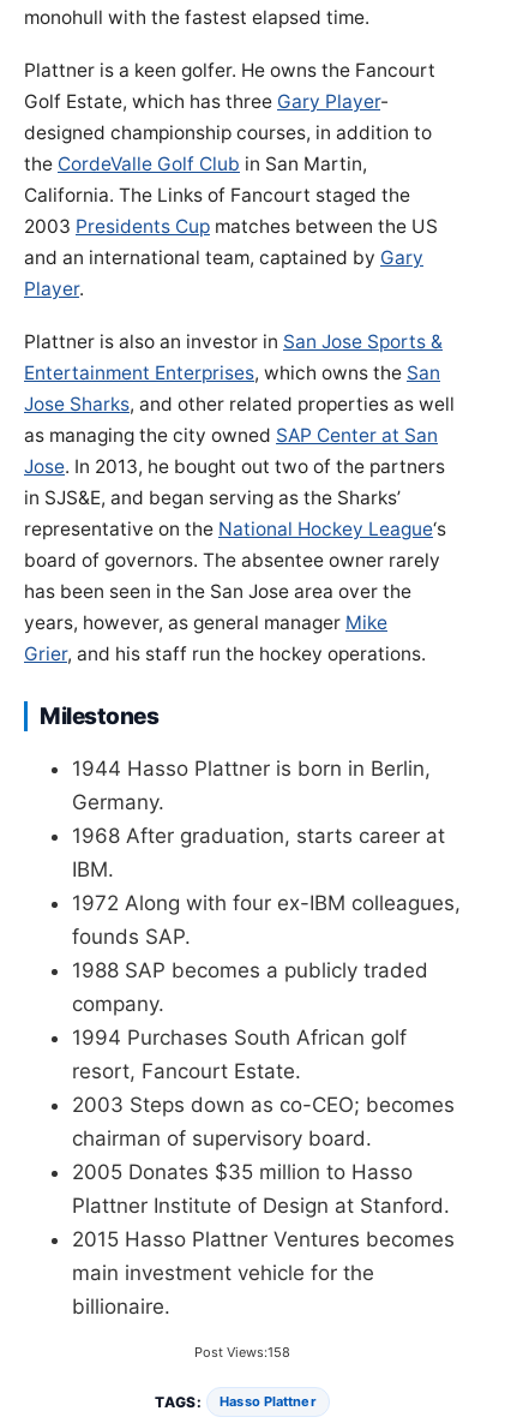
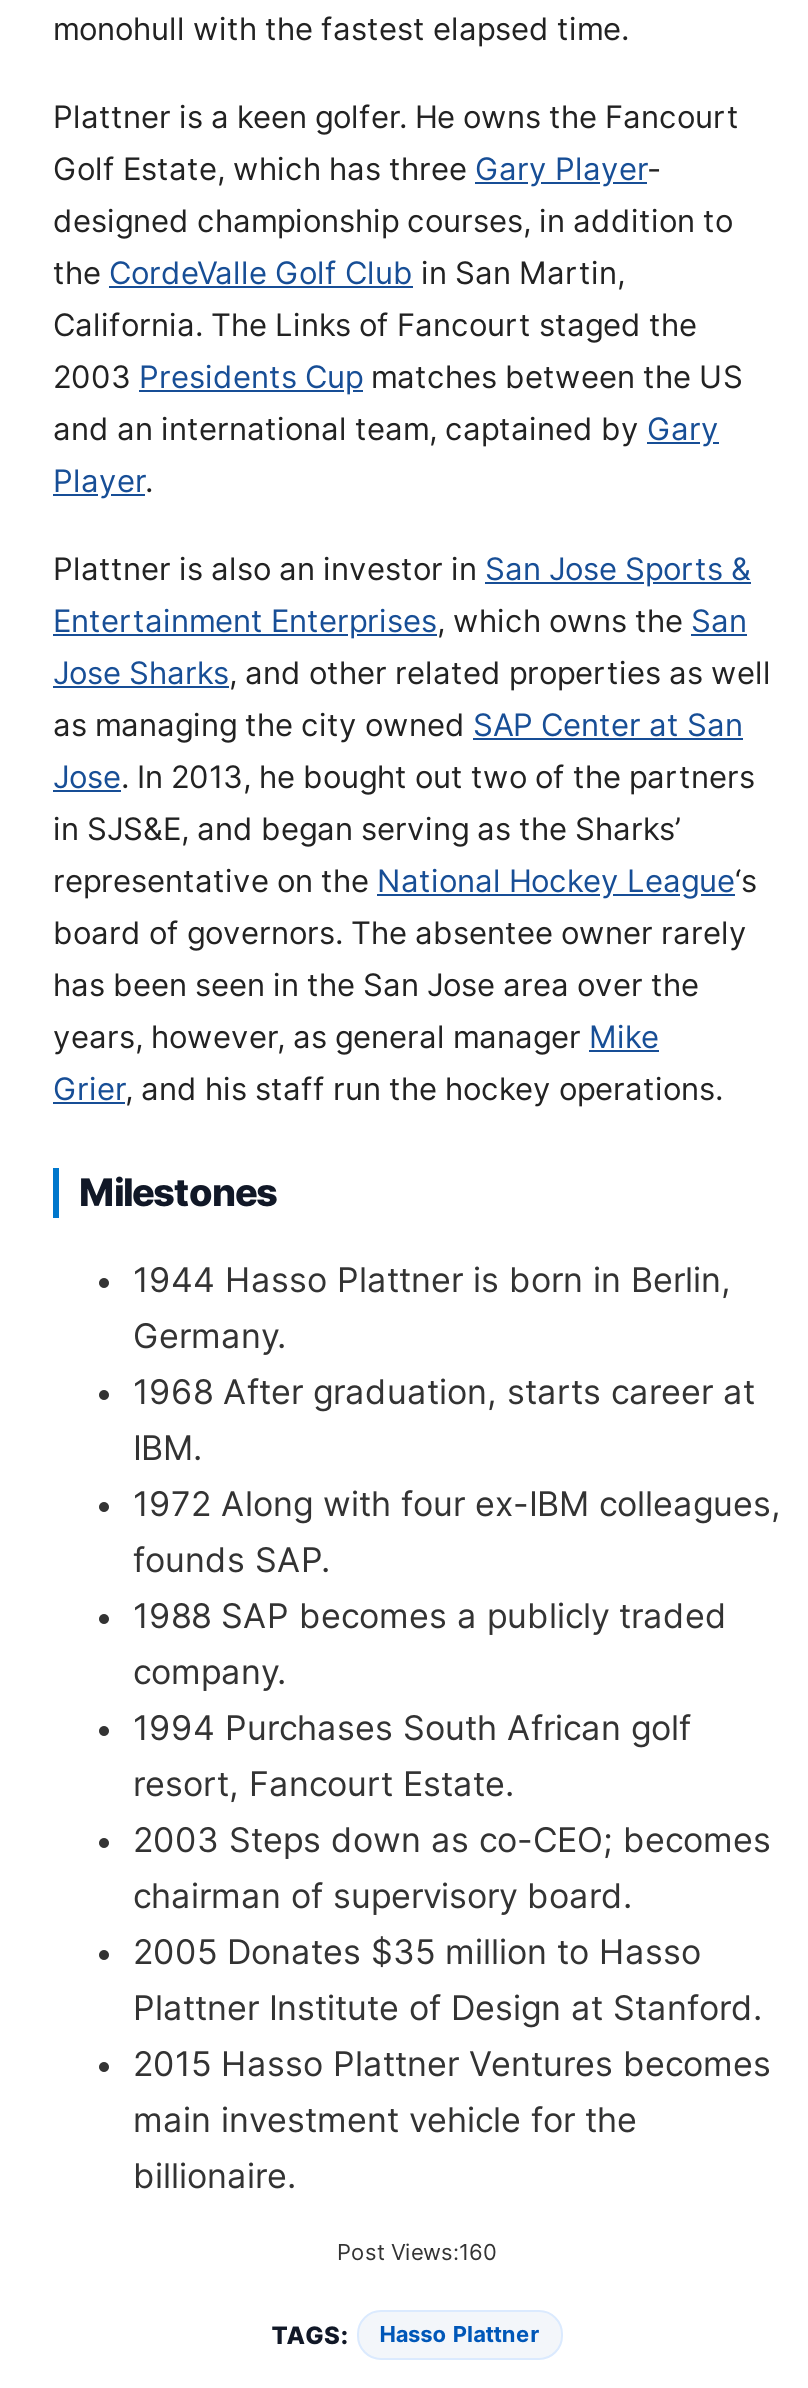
- Post Views:158
+ Post Views:160
